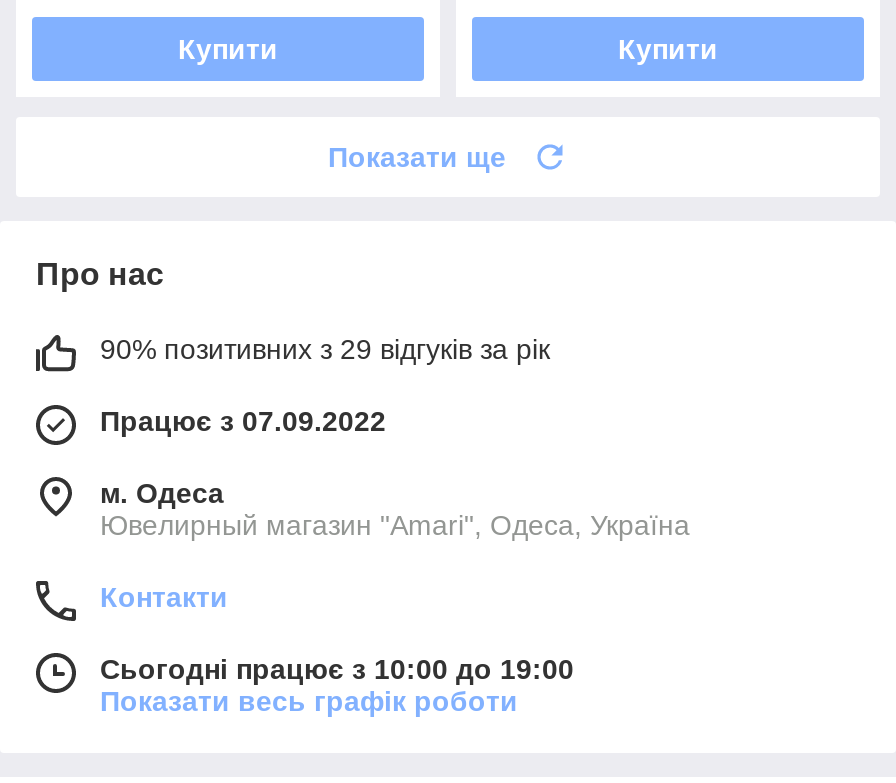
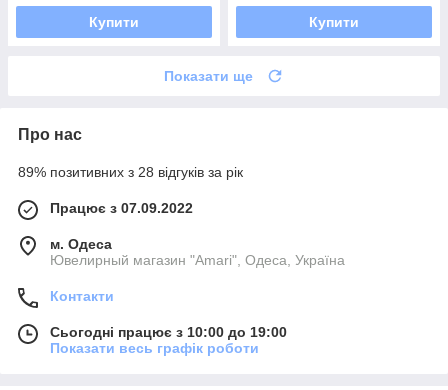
- 90% позитивних з 29 відгуків за рік
+ 89% позитивних з 28 відгуків за рік
